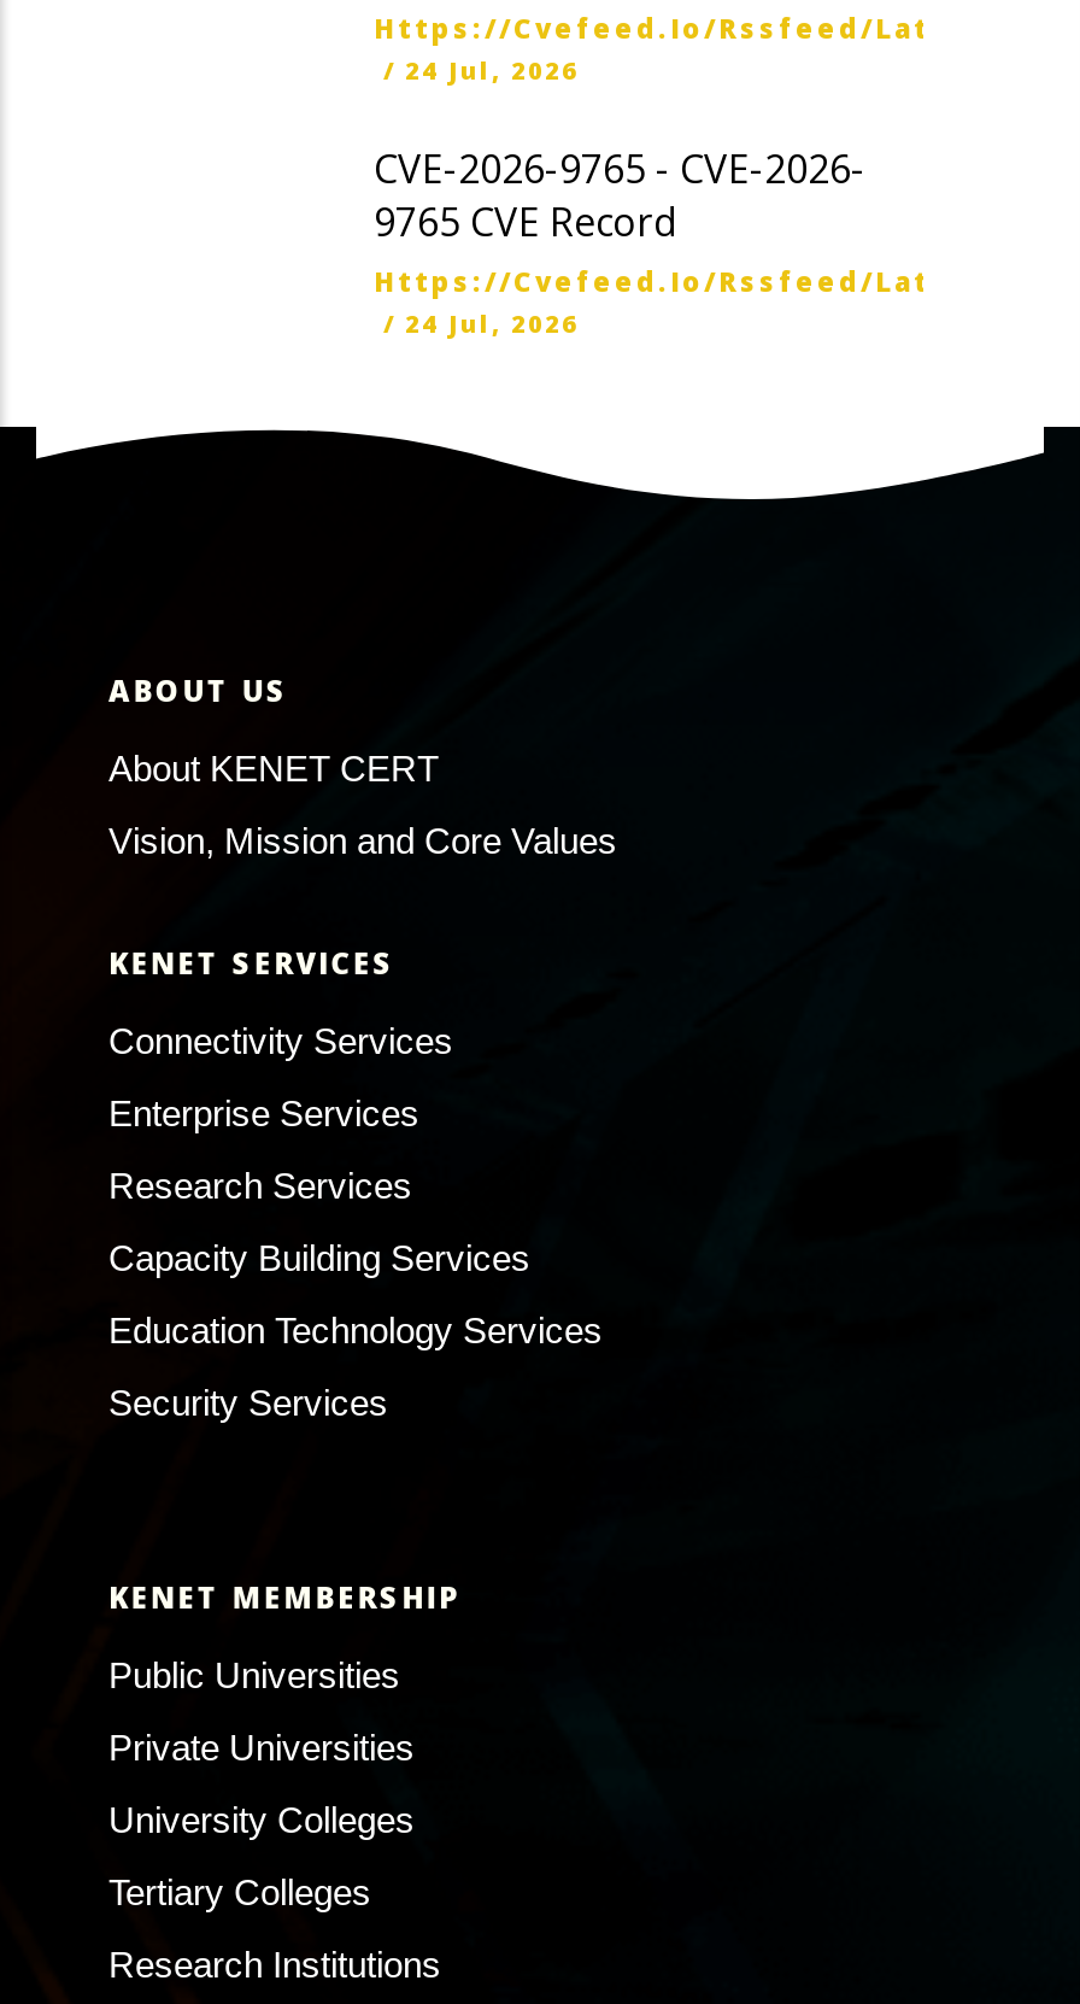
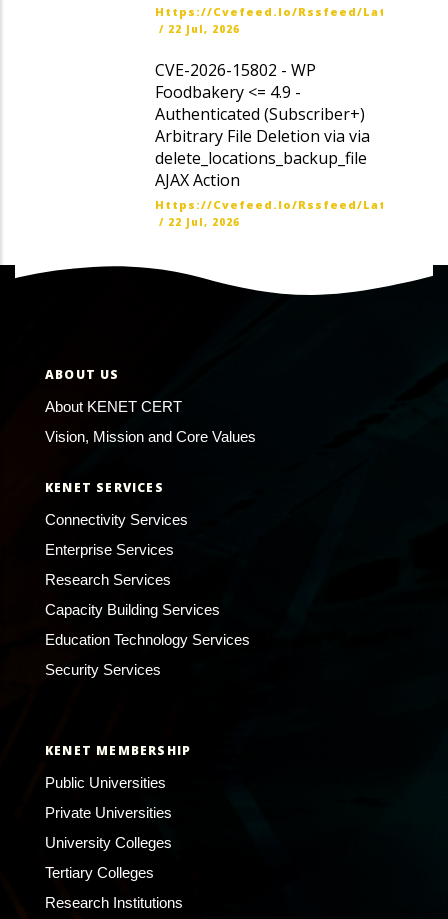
- / 24 Jul, 2026
+ / 22 Jul, 2026

- CVE-2026-9765 - CVE-2026-
- 9765 CVE Record
+ CVE-2026-15802 - WP
+ Foodbakery <= 4.9 -
+ Authenticated (Subscriber+)
+ Arbitrary File Deletion via via
+ delete_locations_backup_file
+ AJAX Action

- / 24 Jul, 2026
+ / 22 Jul, 2026
